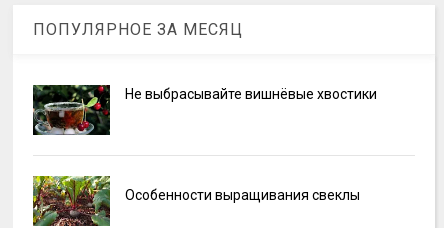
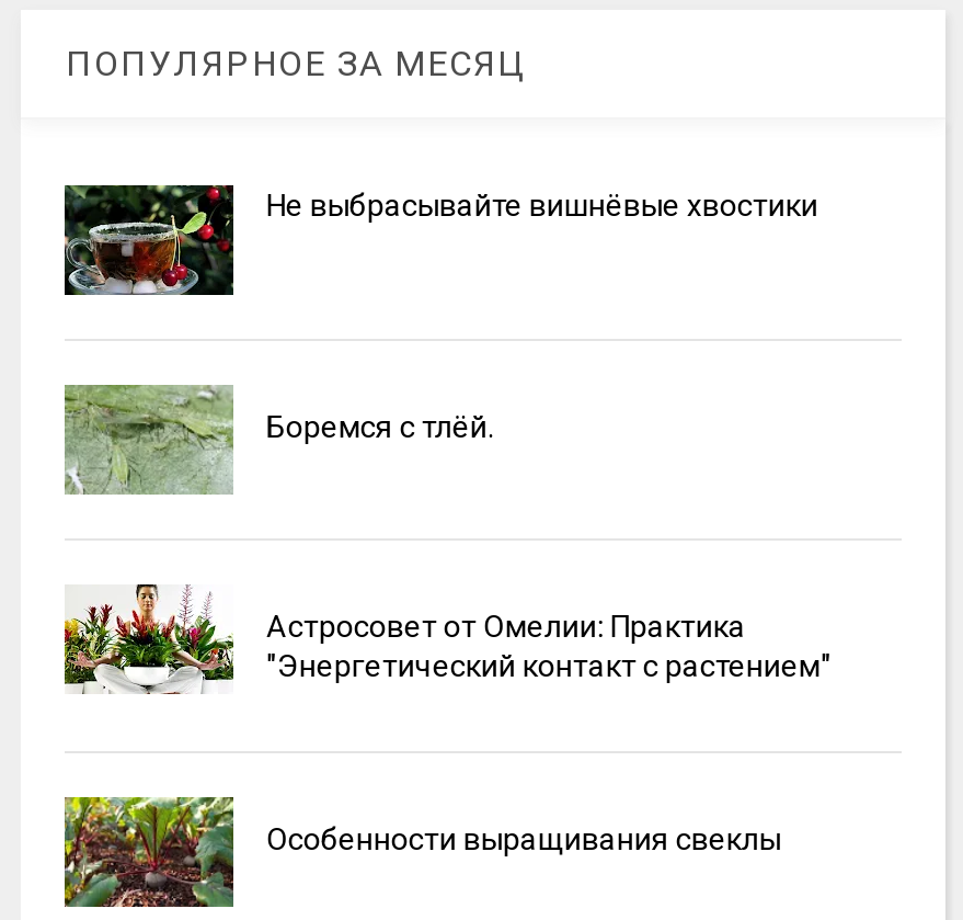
+ [image]
+ Астросовет от Омелии: Практика
+ "Энергетический контакт с растением"

+ [image]
+ Боремся с тлёй.
